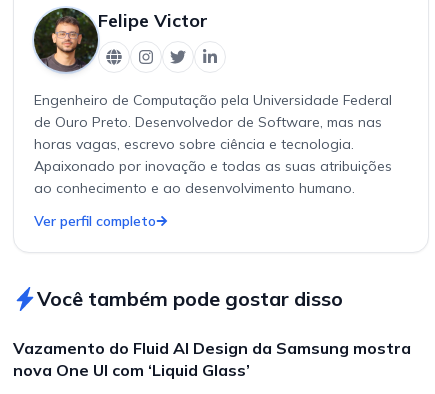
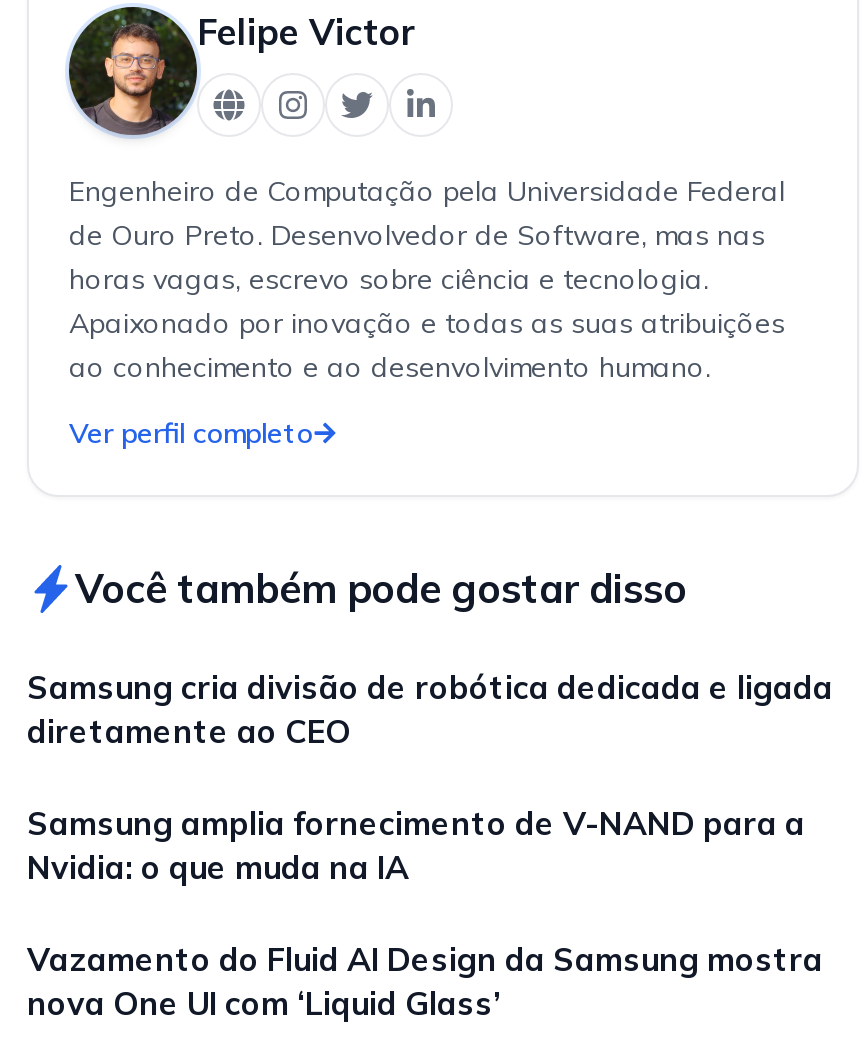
+ Samsung cria divisão de robótica dedicada e ligada
+ diretamente ao CEO
+ Samsung amplia fornecimento de V-NAND para a
+ Nvidia: o que muda na IA
